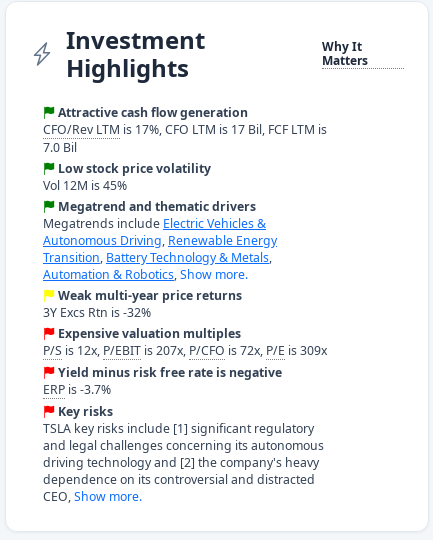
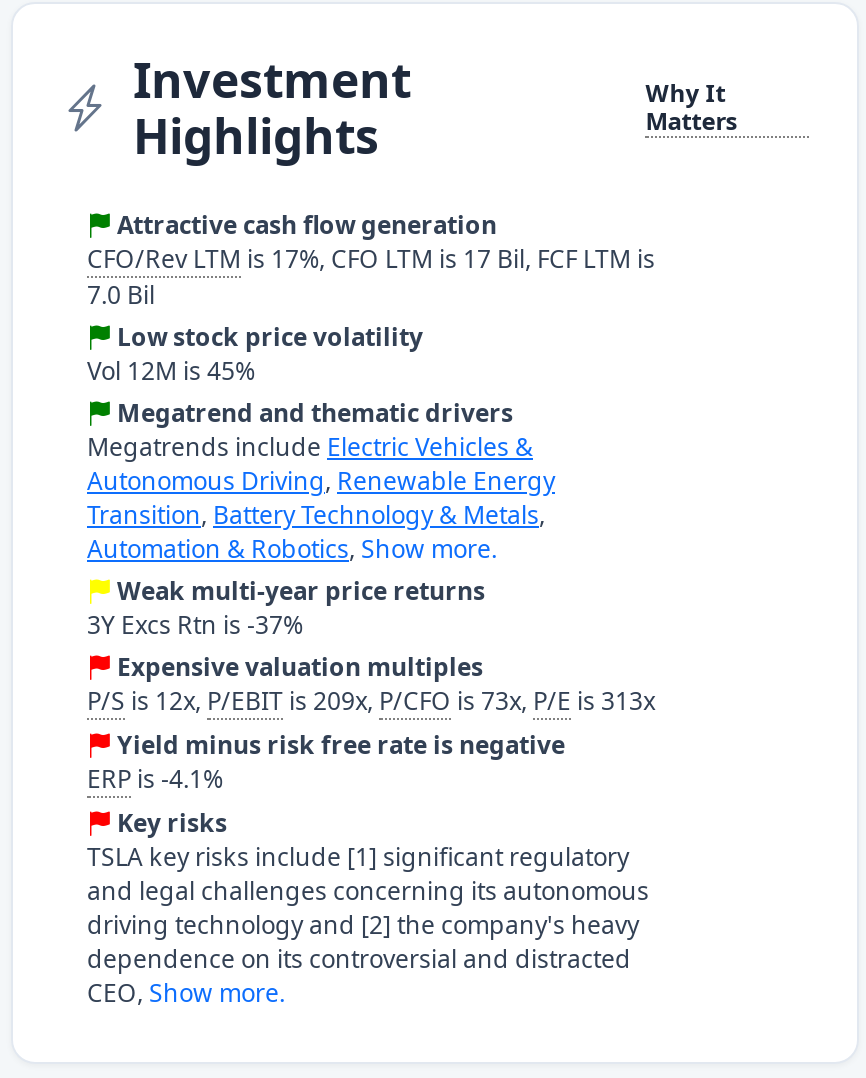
- 3Y Excs Rtn is -32%
+ 3Y Excs Rtn is -37%

- P/S is 12x, P/EBIT is 207x, P/CFO is 72x, P/E is 309x
+ P/S is 12x, P/EBIT is 209x, P/CFO is 73x, P/E is 313x

- ERP is -3.7%
+ ERP is -4.1%
